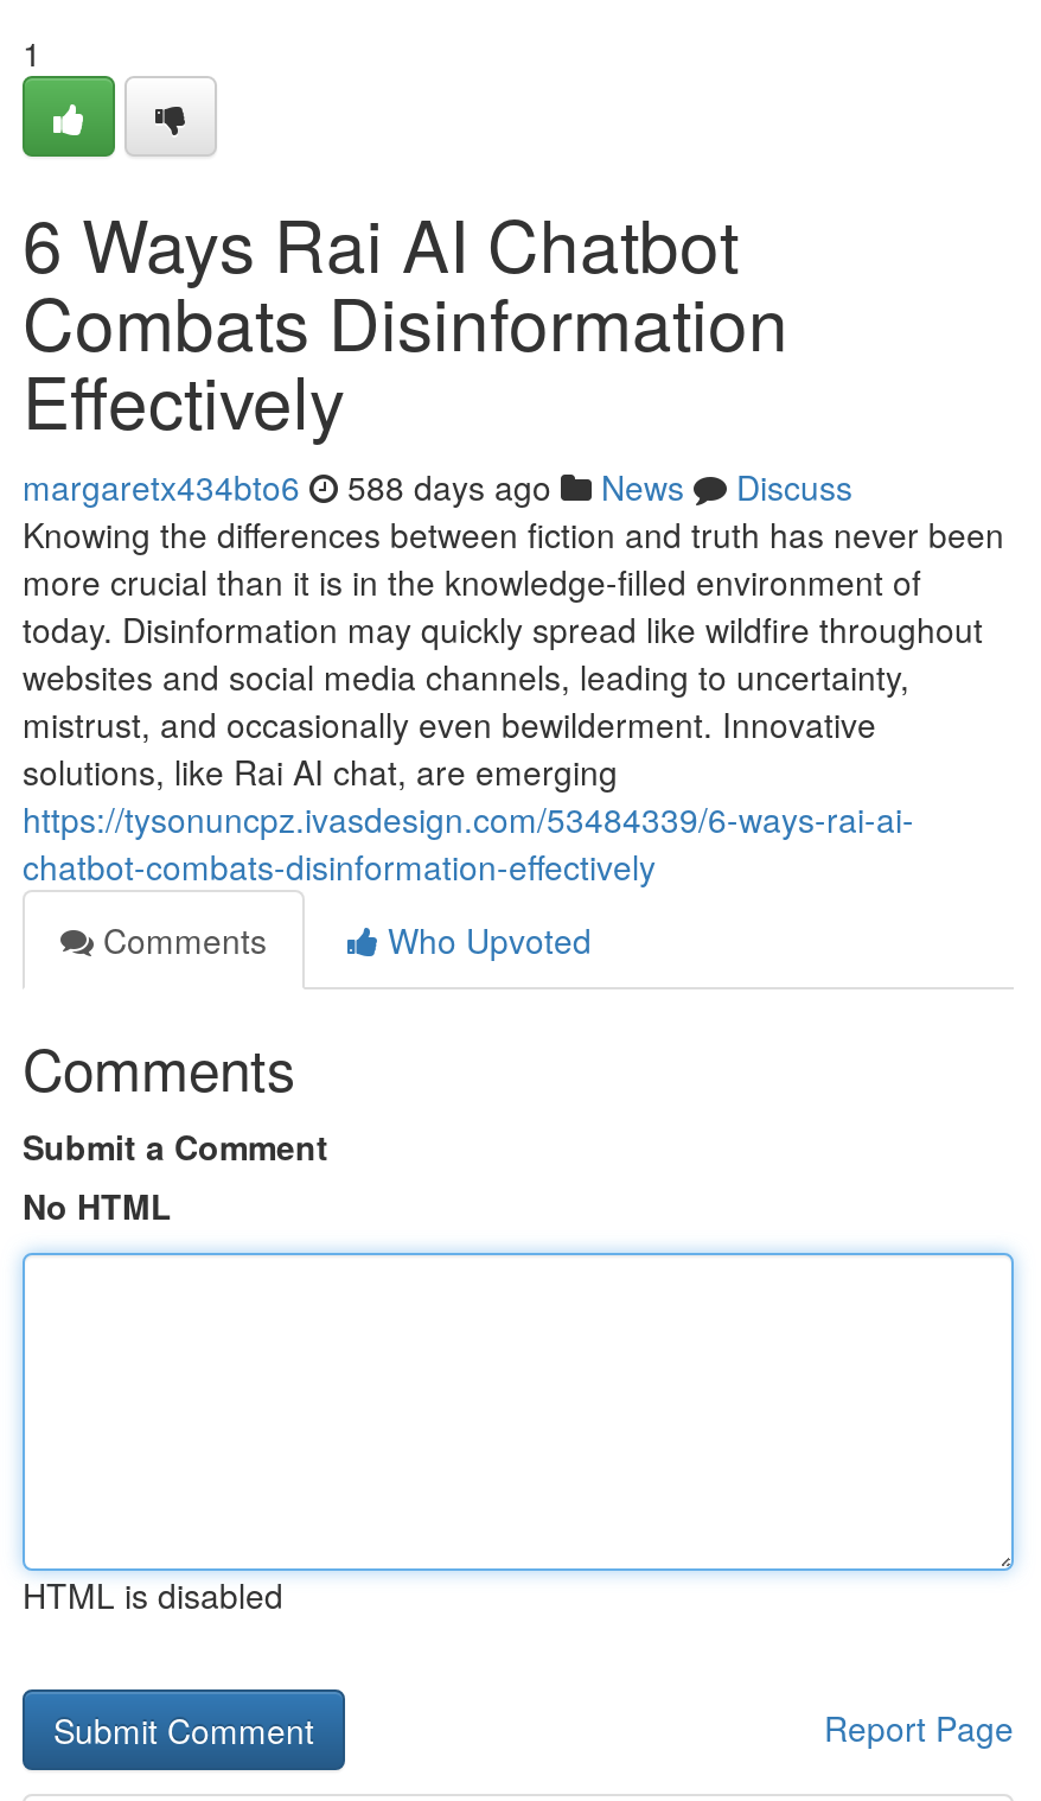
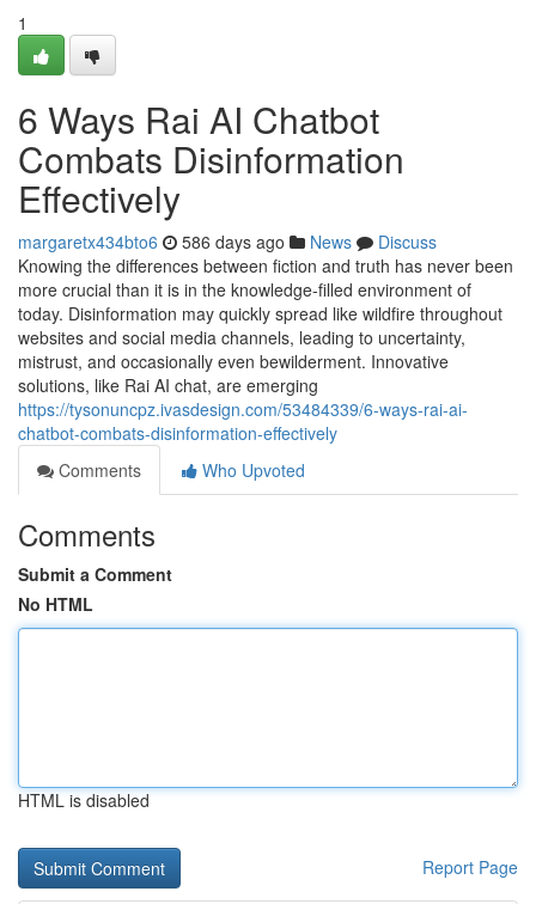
- margaretx434bto6 588 days ago News Discuss
+ margaretx434bto6 586 days ago News Discuss
